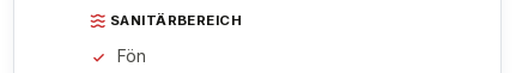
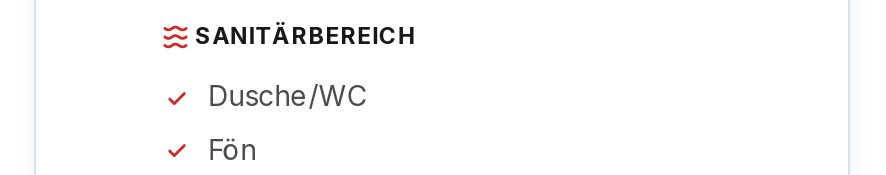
+ Dusche/WC
